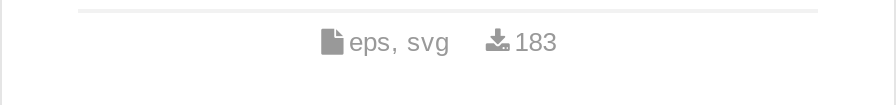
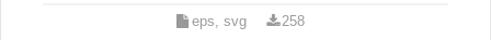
- 183
+ 258
